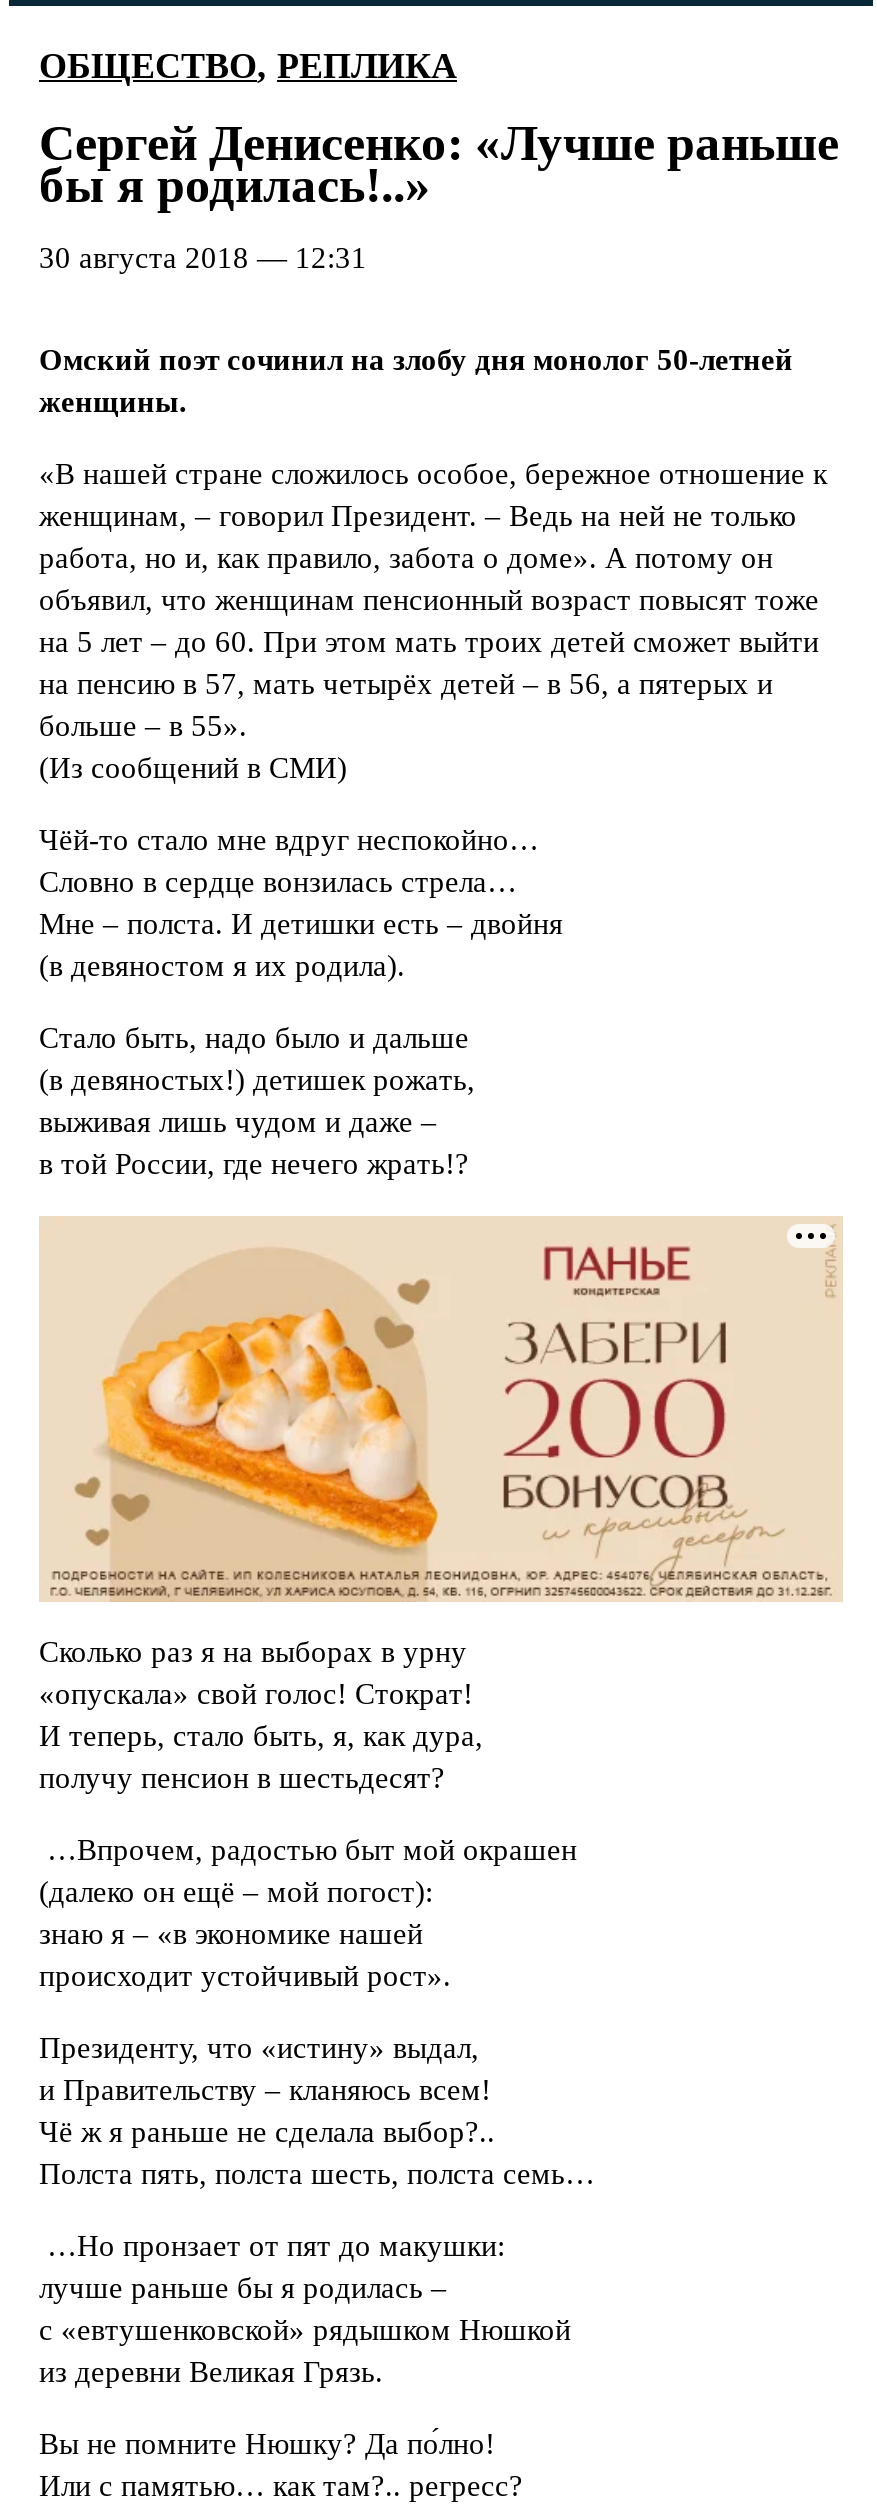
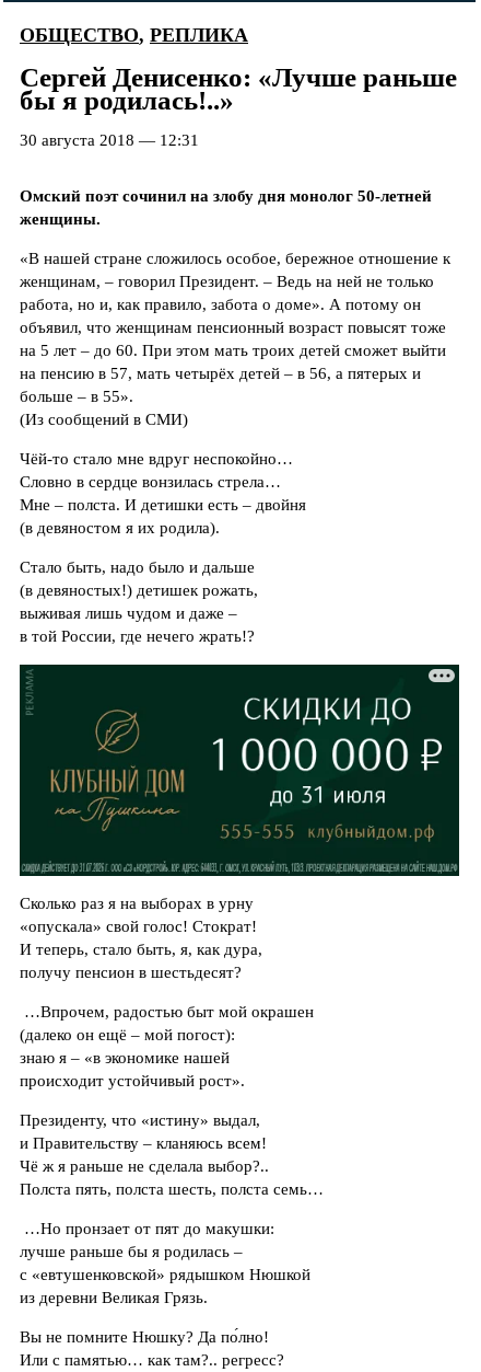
- [image]
+ [image]
